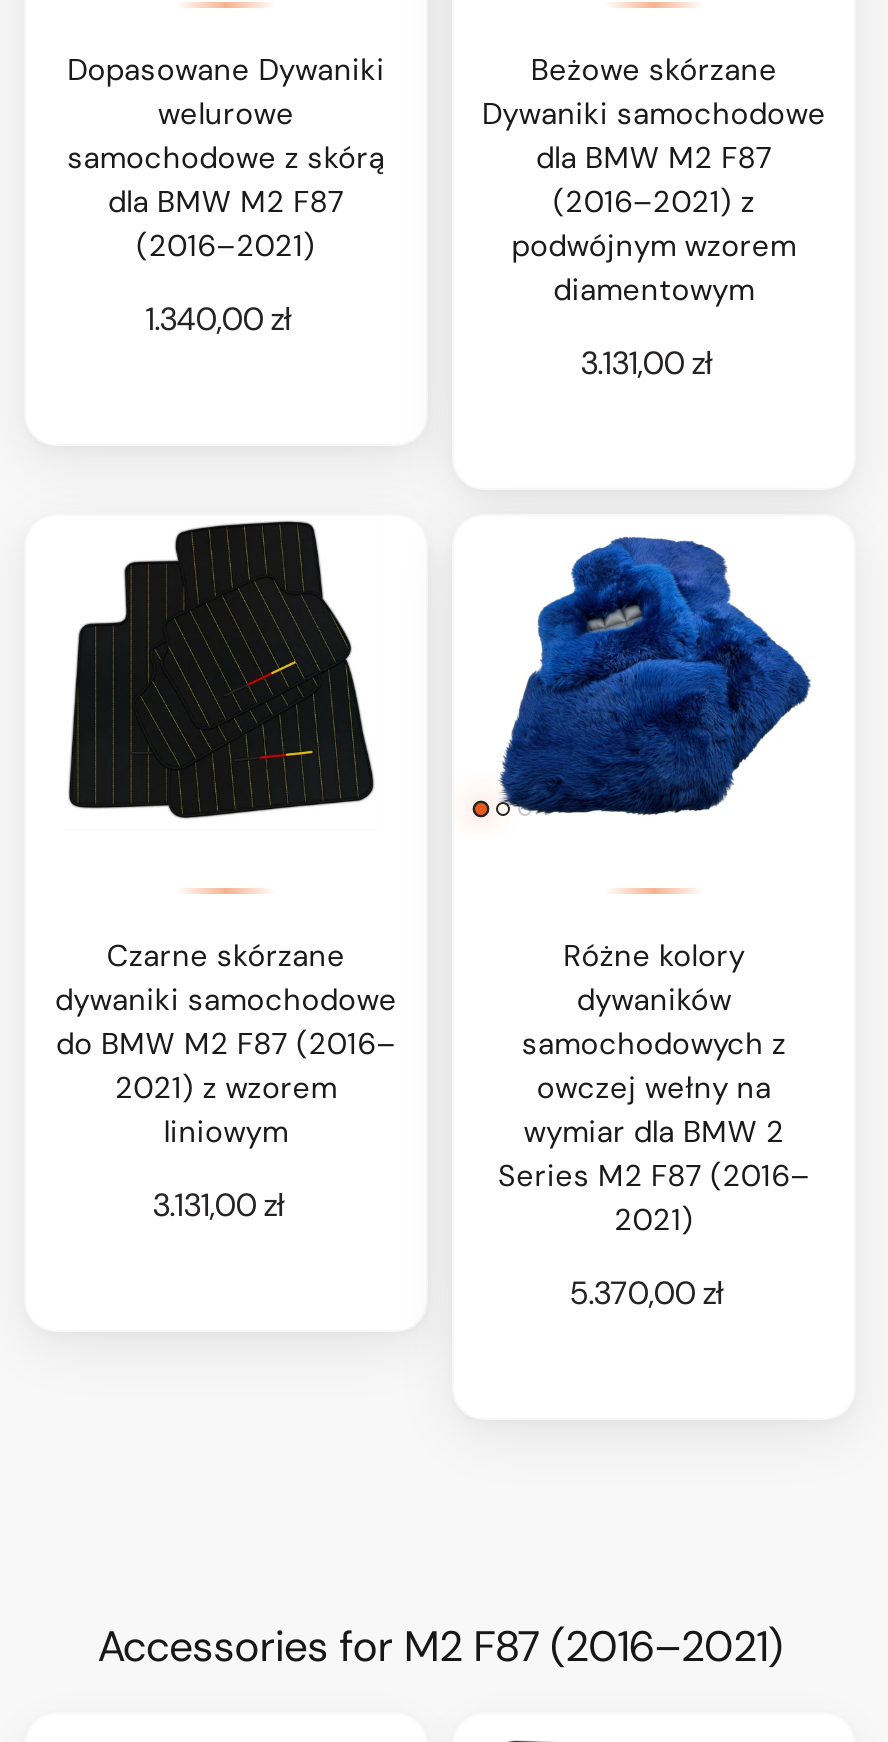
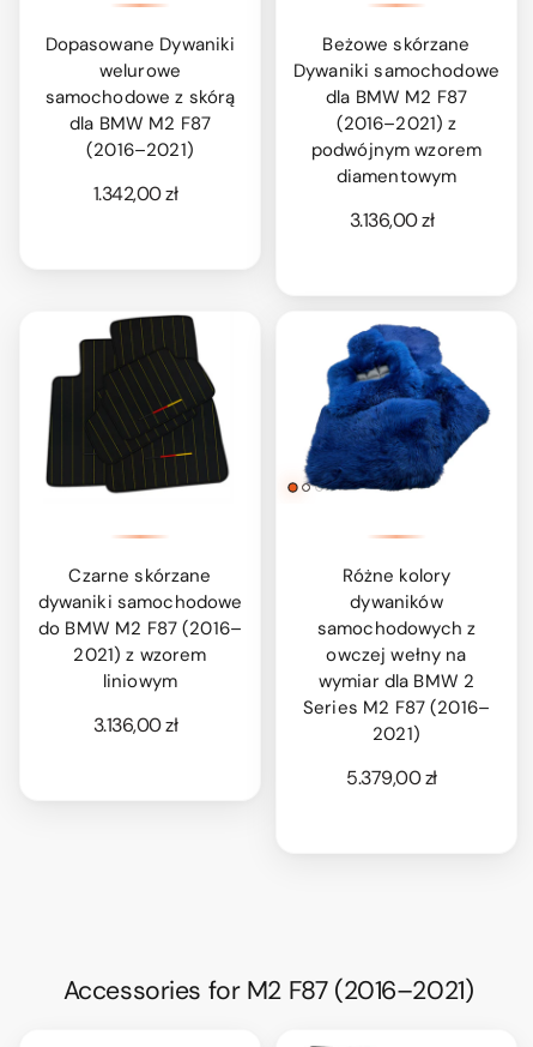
- 1.340,00 zł
+ 1.342,00 zł

- 3.131,00 zł
+ 3.136,00 zł

- 3.131,00 zł
+ 3.136,00 zł

- 5.370,00 zł
+ 5.379,00 zł
